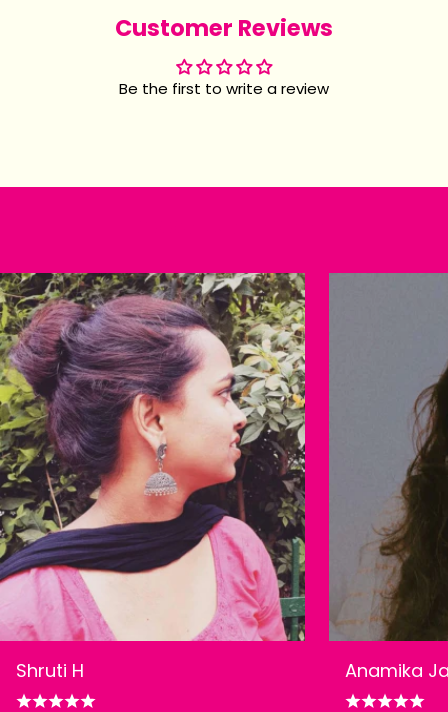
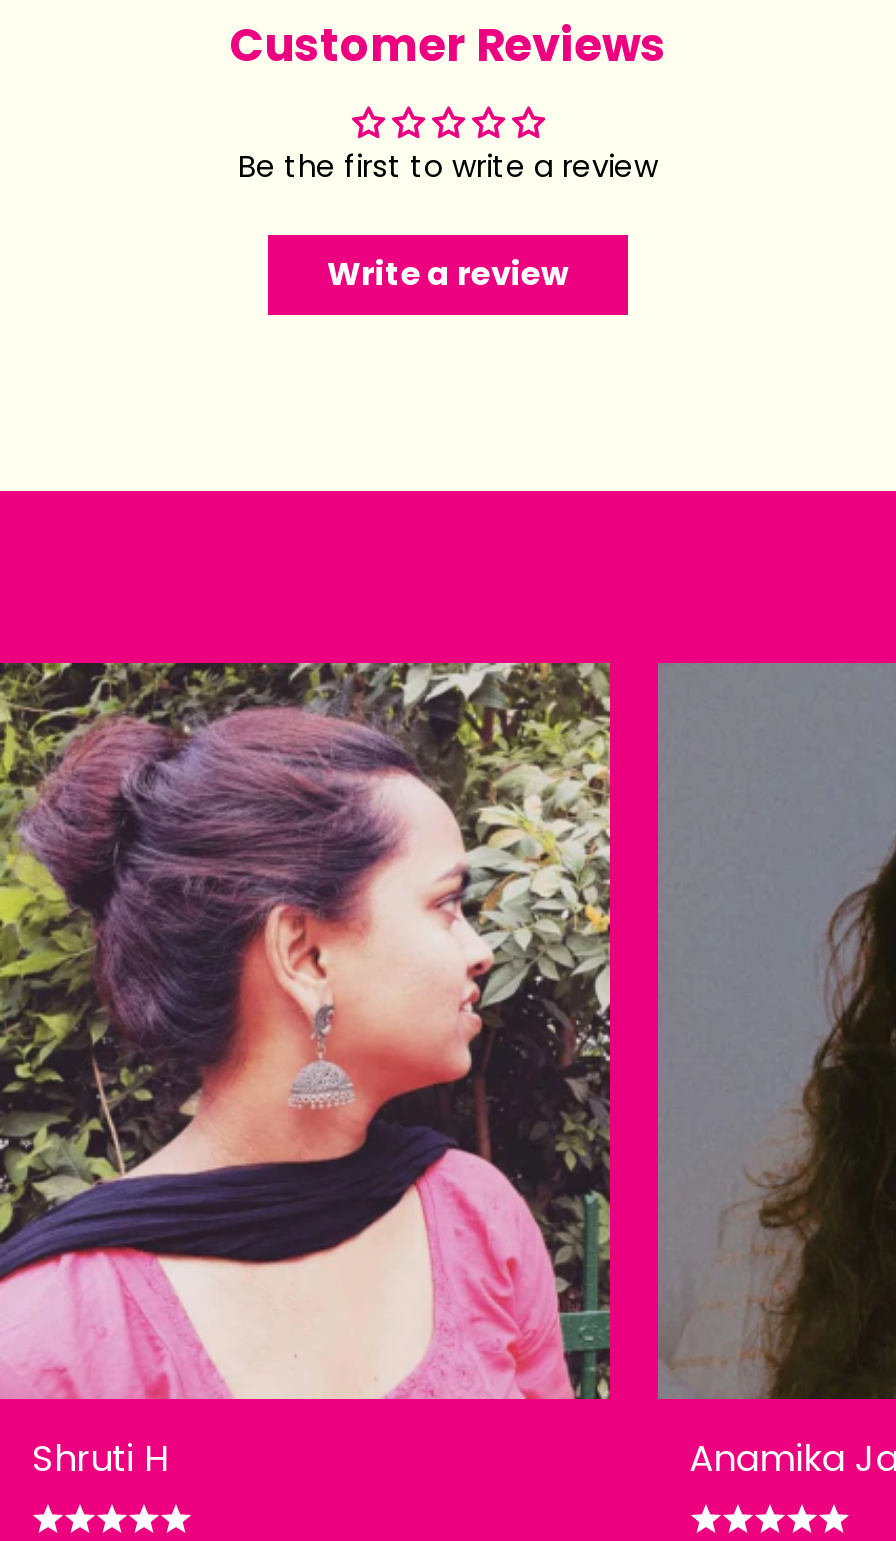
+ Write a review
